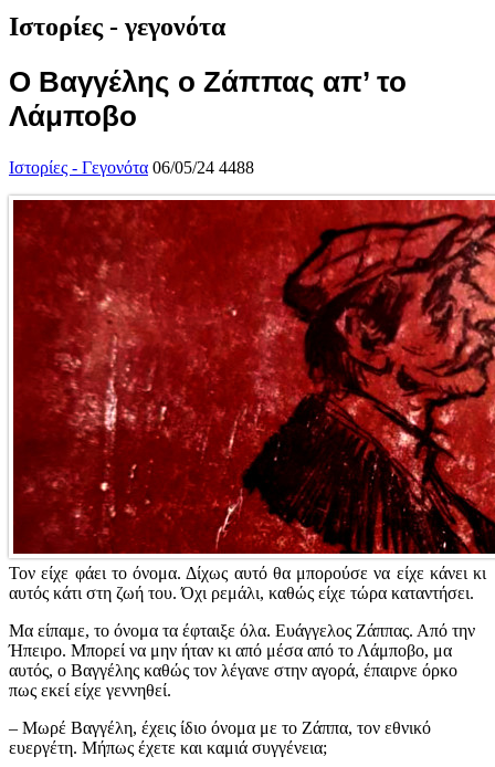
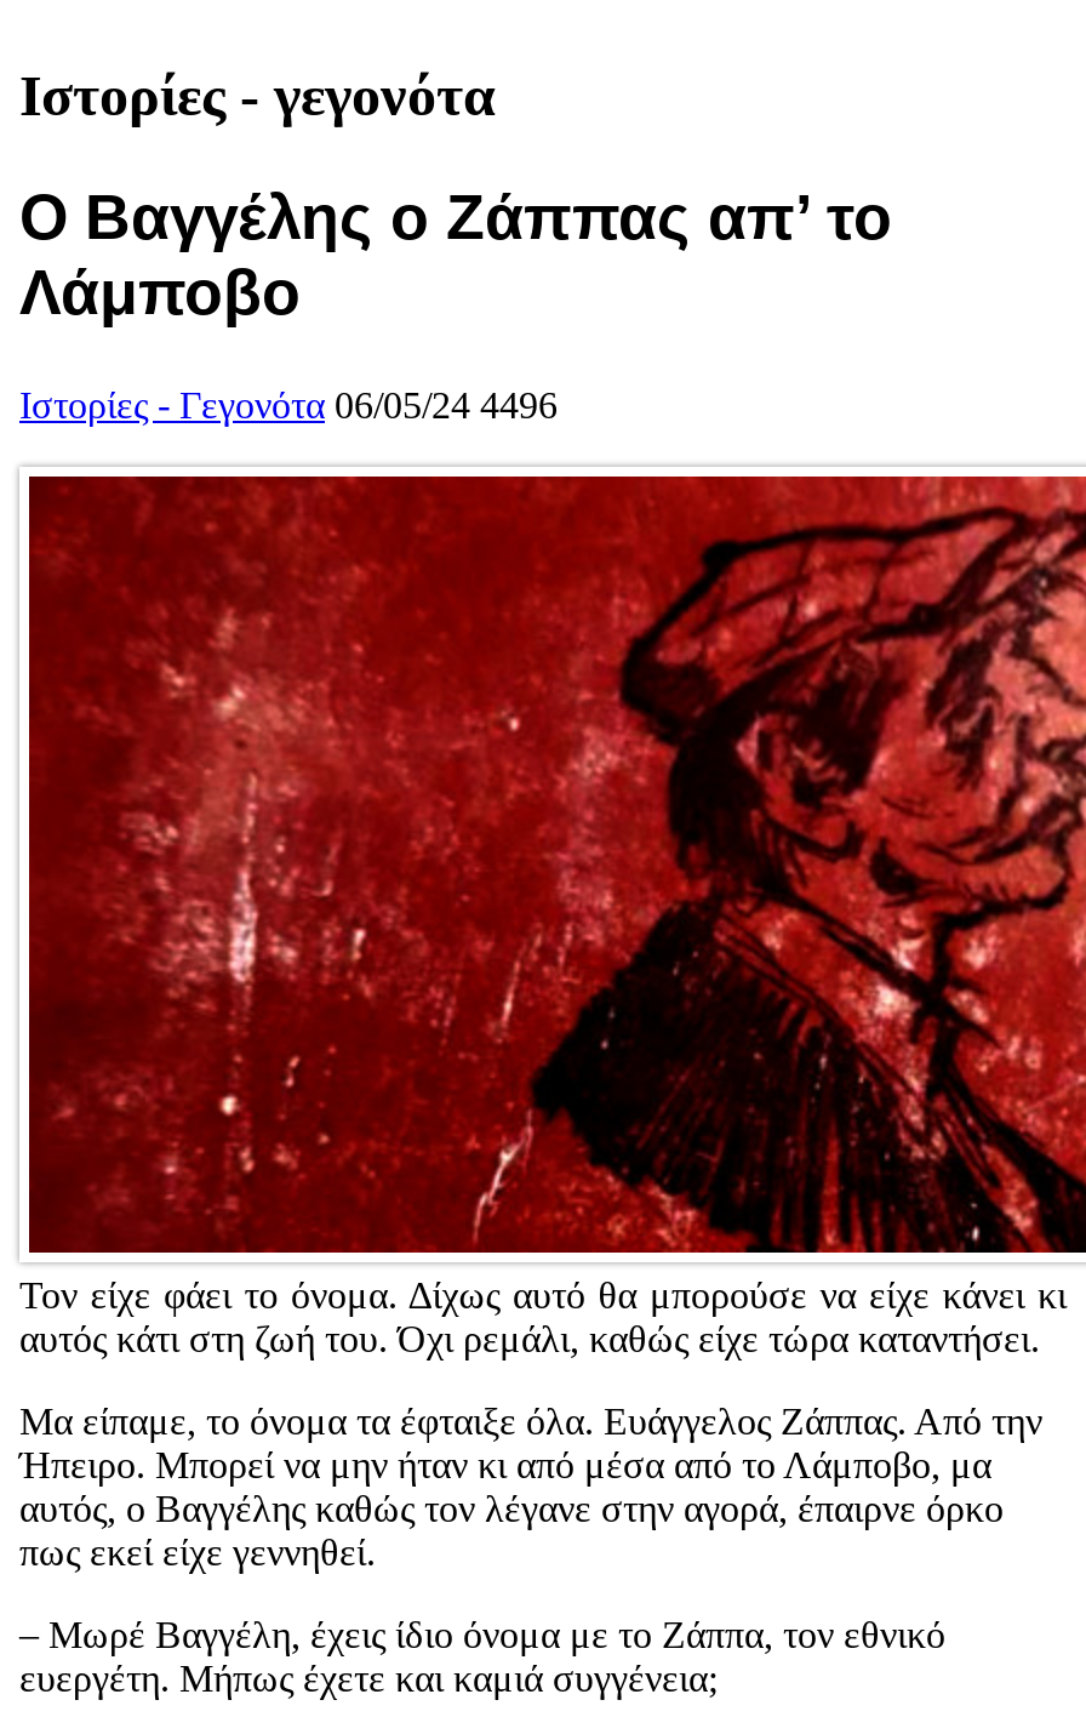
- Ιστορίες - Γεγονότα 06/05/24 4488
+ Ιστορίες - Γεγονότα 06/05/24 4496
